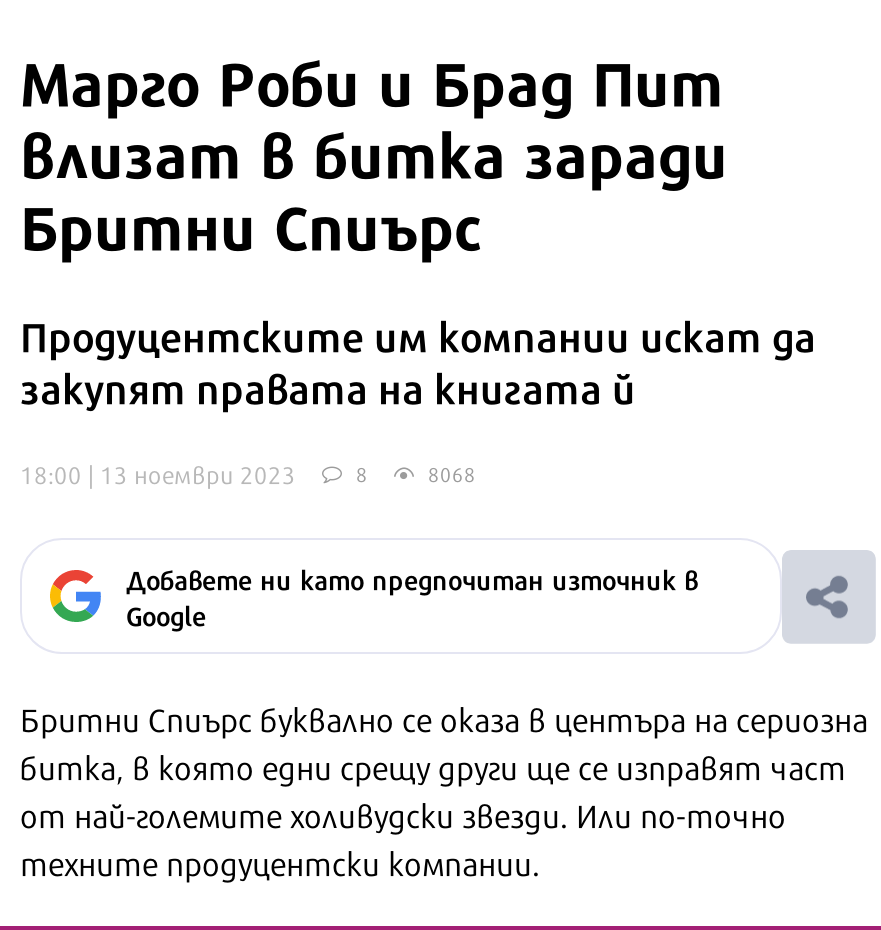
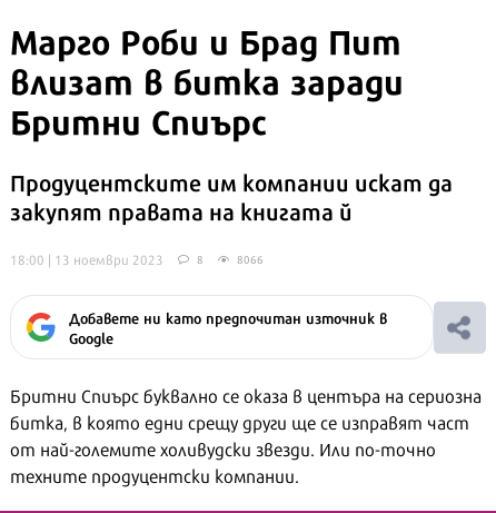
- 8068
+ 8066
